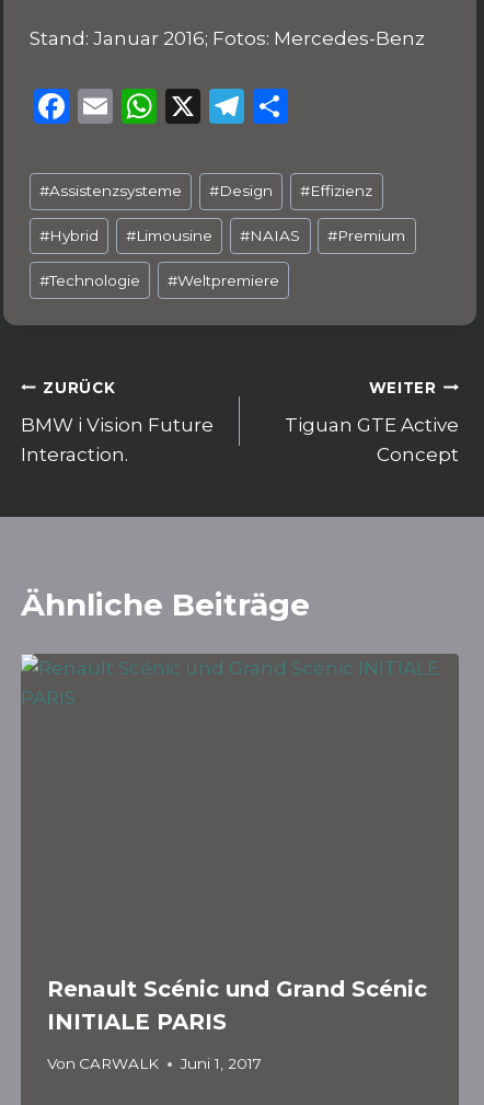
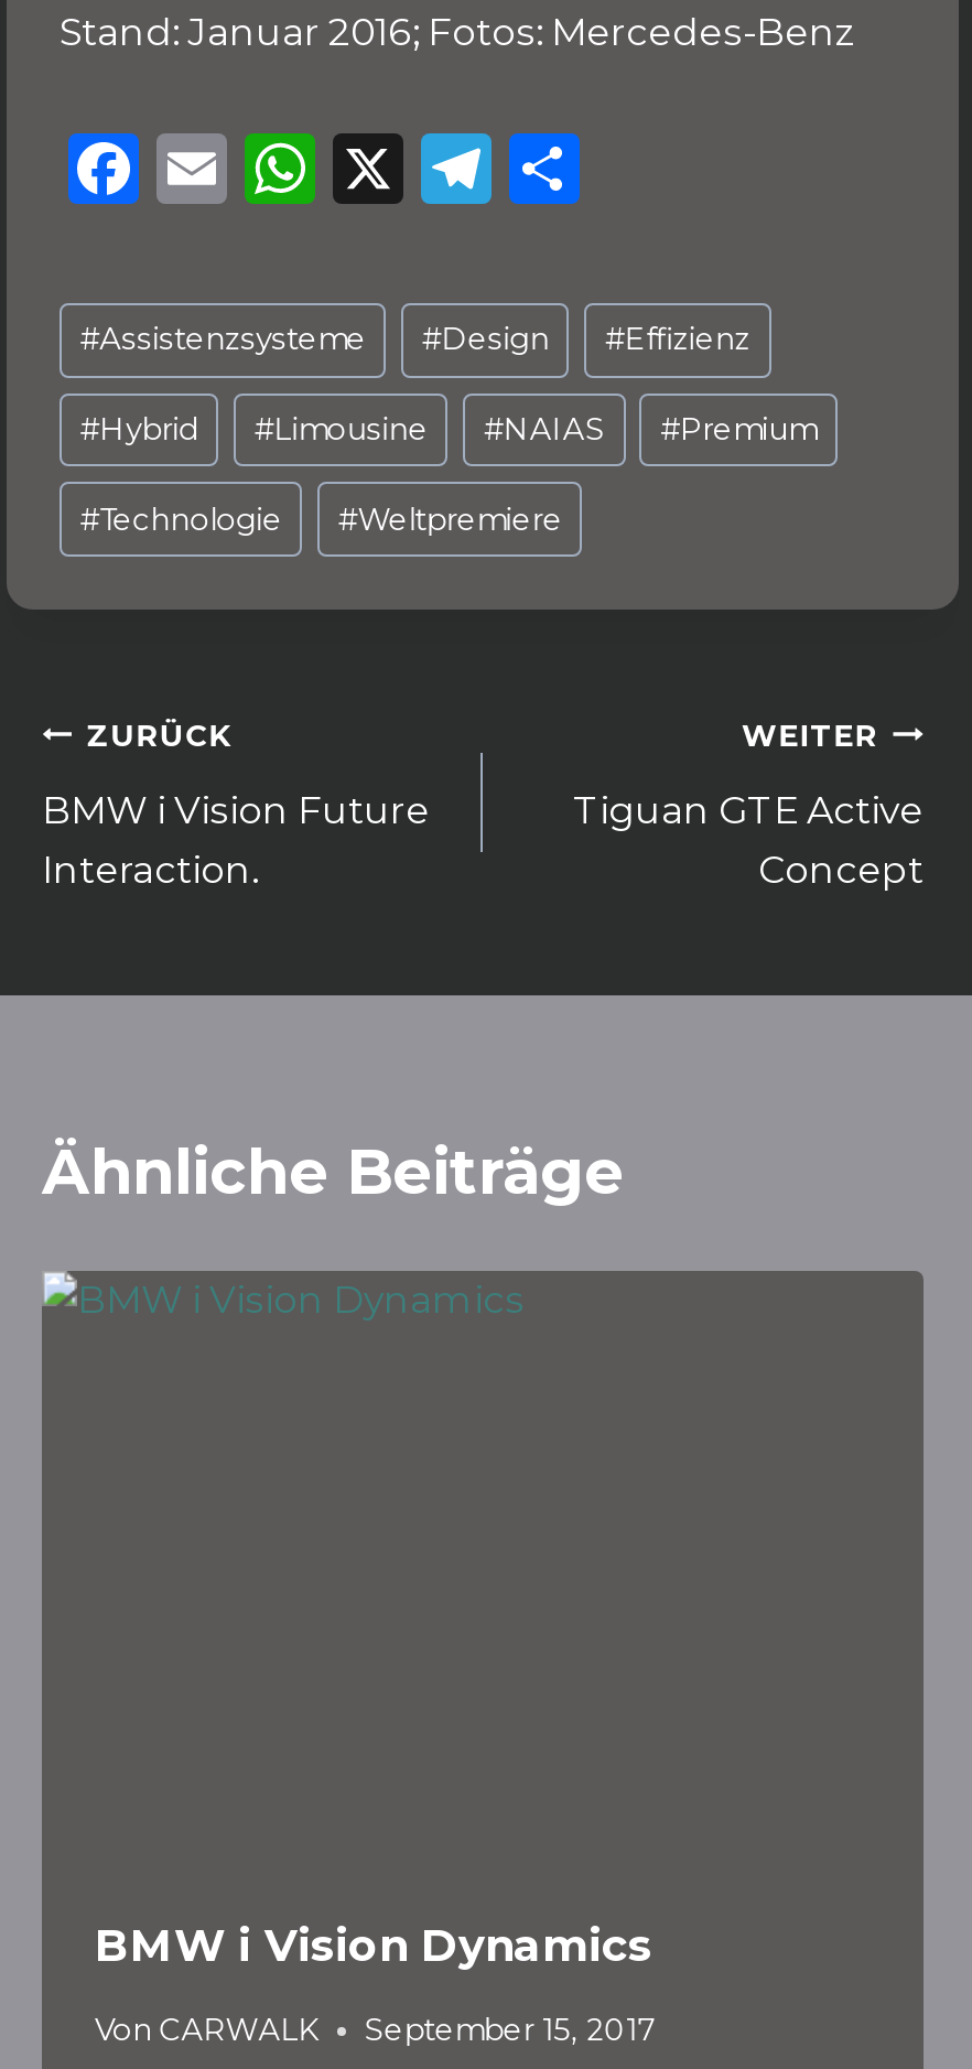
- Renault Scénic und Grand Scénic
- INITIALE PARIS
+ BMW i Vision Dynamics

- Von CARWALK Juni 1, 2017
+ Von CARWALK September 15, 2017
